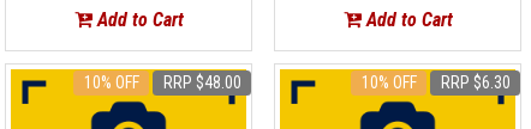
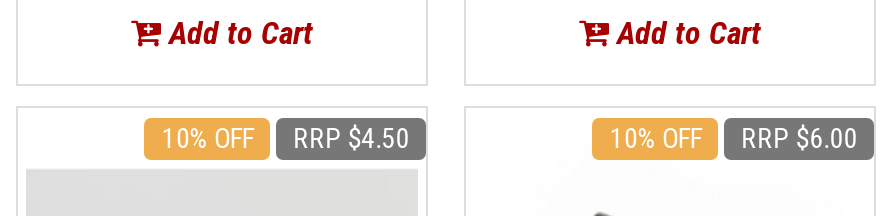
- 10% OFF RRP $48.00
+ 10% OFF RRP $4.50

- 10% OFF RRP $6.30
+ 10% OFF RRP $6.00
